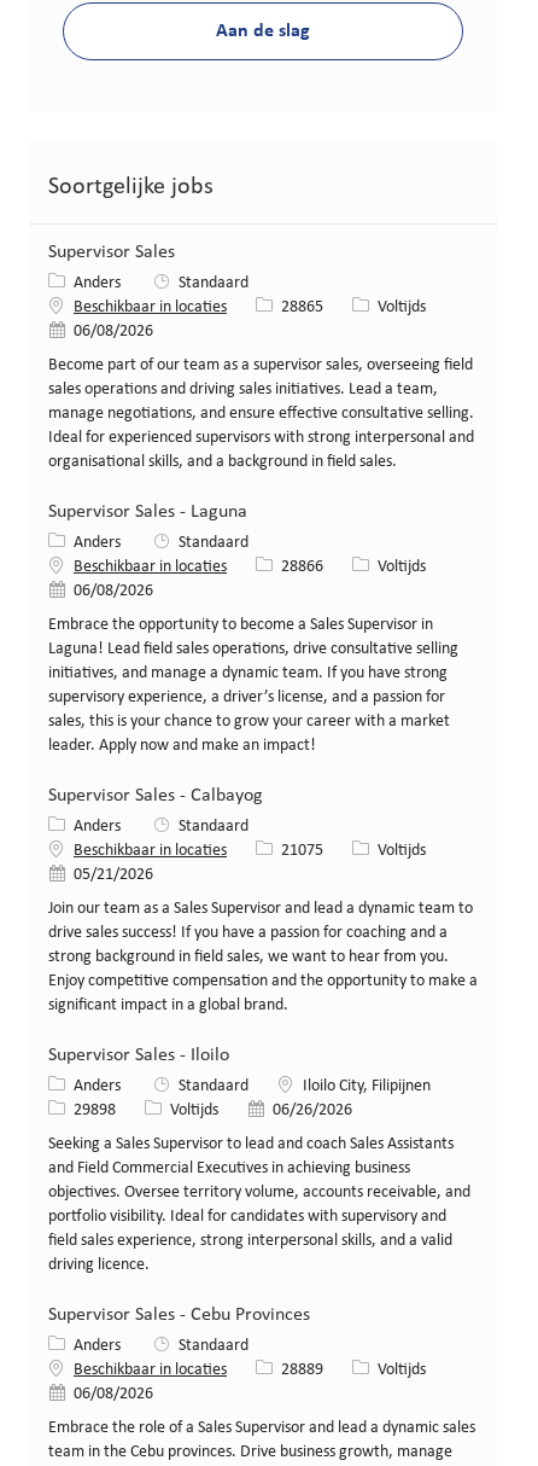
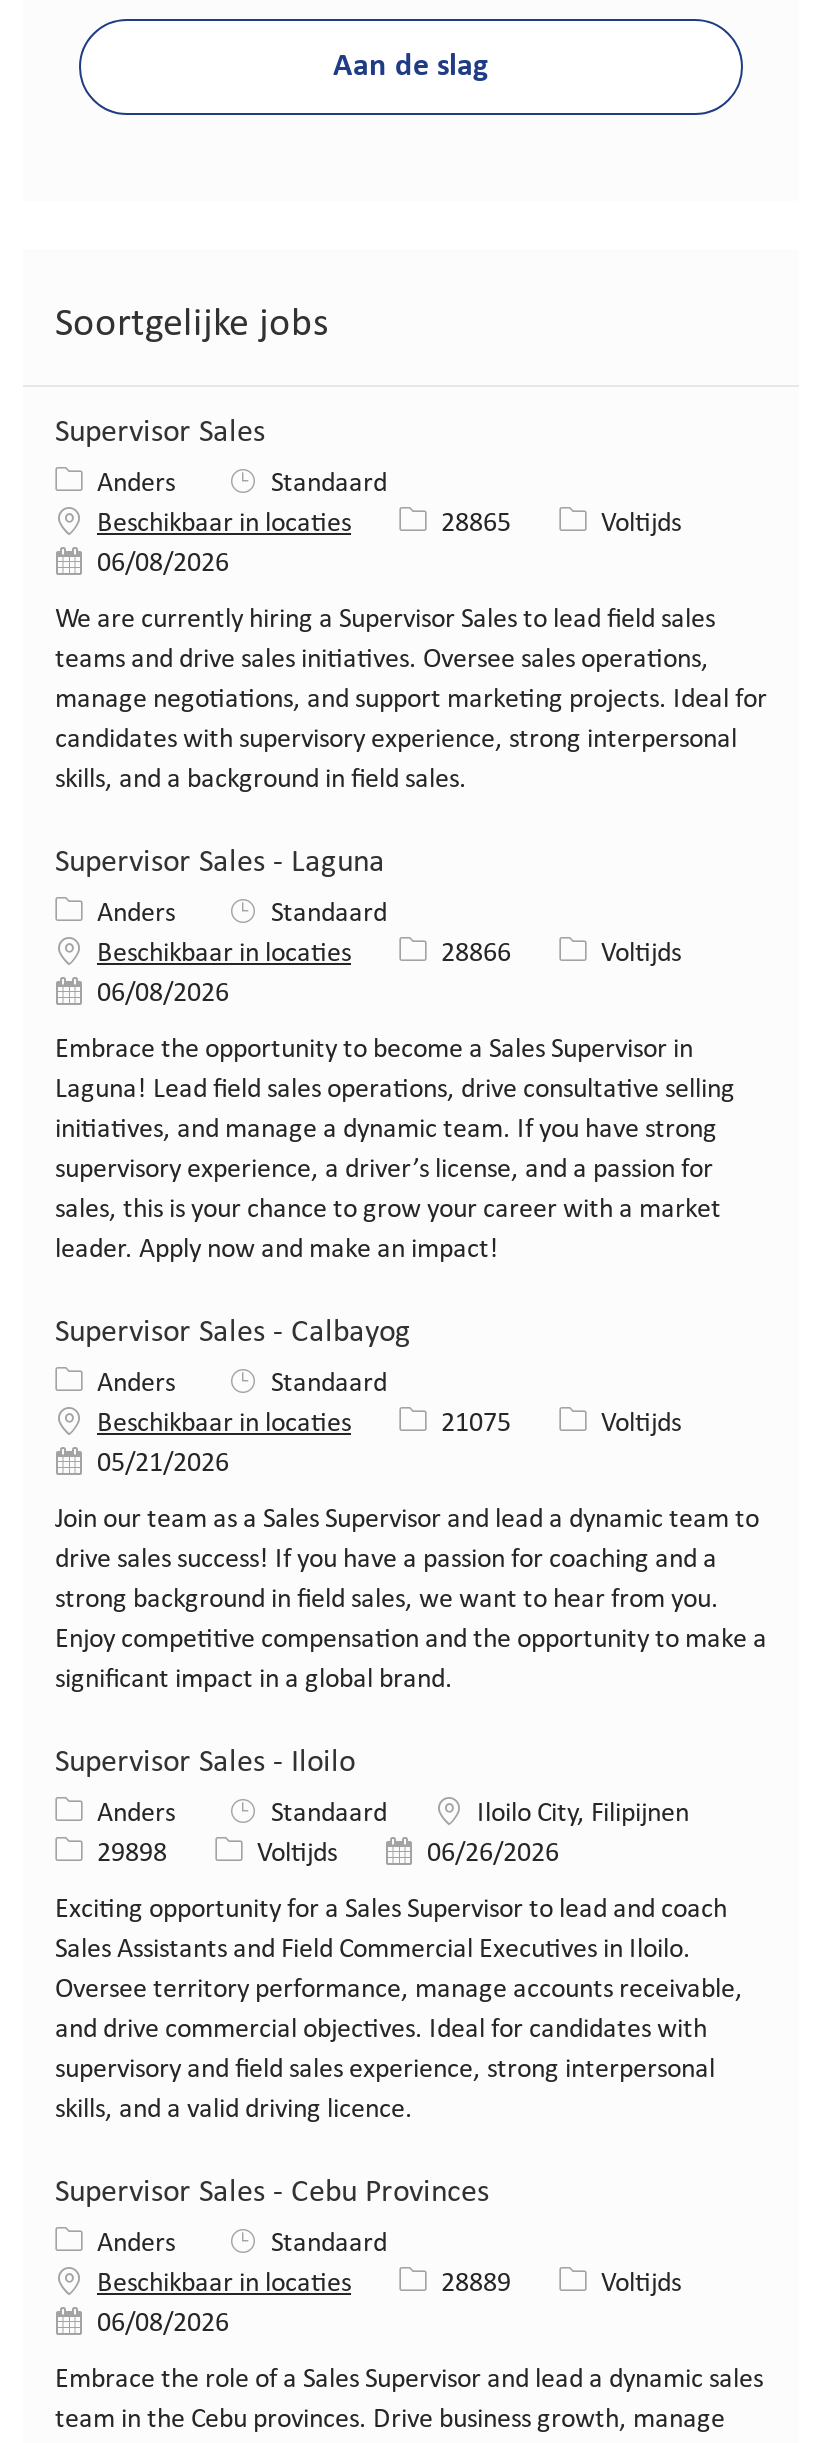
- Become part of our team as a supervisor sales, overseeing field
- sales operations and driving sales initiatives. Lead a team,
- manage negotiations, and ensure effective consultative selling.
- Ideal for experienced supervisors with strong interpersonal and
- organisational skills, and a background in field sales.
+ We are currently hiring a Supervisor Sales to lead field sales
+ teams and drive sales initiatives. Oversee sales operations,
+ manage negotiations, and support marketing projects. Ideal for
+ candidates with supervisory experience, strong interpersonal
+ skills, and a background in field sales.

- Seeking a Sales Supervisor to lead and coach Sales Assistants
- and Field Commercial Executives in achieving business
- objectives. Oversee territory volume, accounts receivable, and
- portfolio visibility. Ideal for candidates with supervisory and
- field sales experience, strong interpersonal skills, and a valid
- driving licence.
+ Exciting opportunity for a Sales Supervisor to lead and coach
+ Sales Assistants and Field Commercial Executives in Iloilo.
+ Oversee territory performance, manage accounts receivable,
+ and drive commercial objectives. Ideal for candidates with
+ supervisory and field sales experience, strong interpersonal
+ skills, and a valid driving licence.
